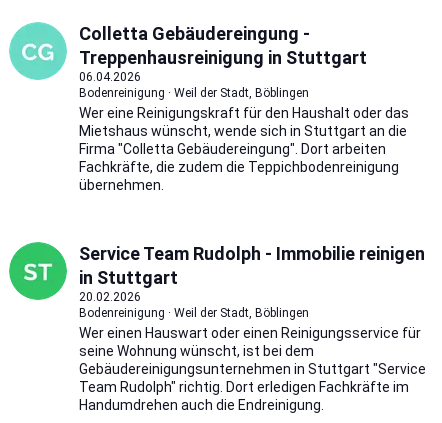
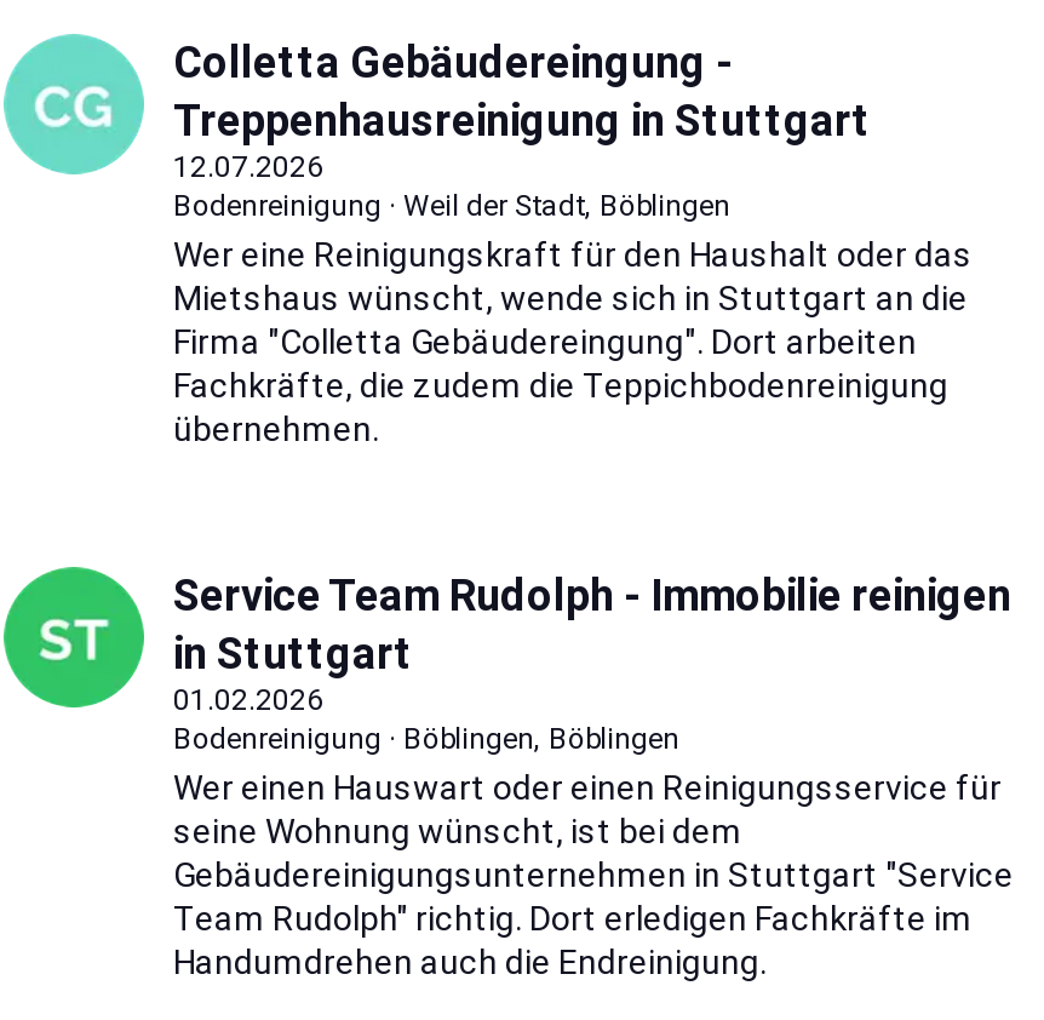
- 06.04.2026
+ 12.07.2026

- 20.02.2026
- Bodenreinigung · Weil der Stadt, Böblingen
+ 01.02.2026
+ Bodenreinigung · Böblingen, Böblingen
